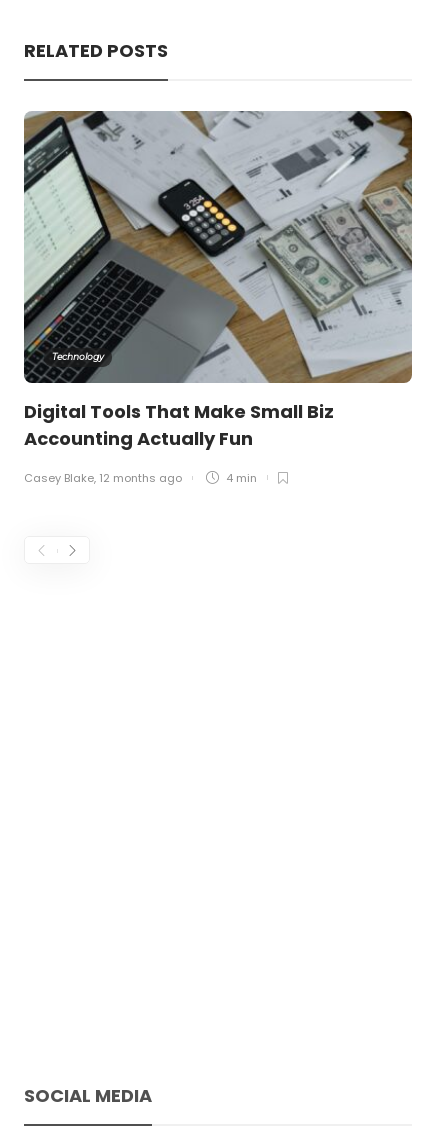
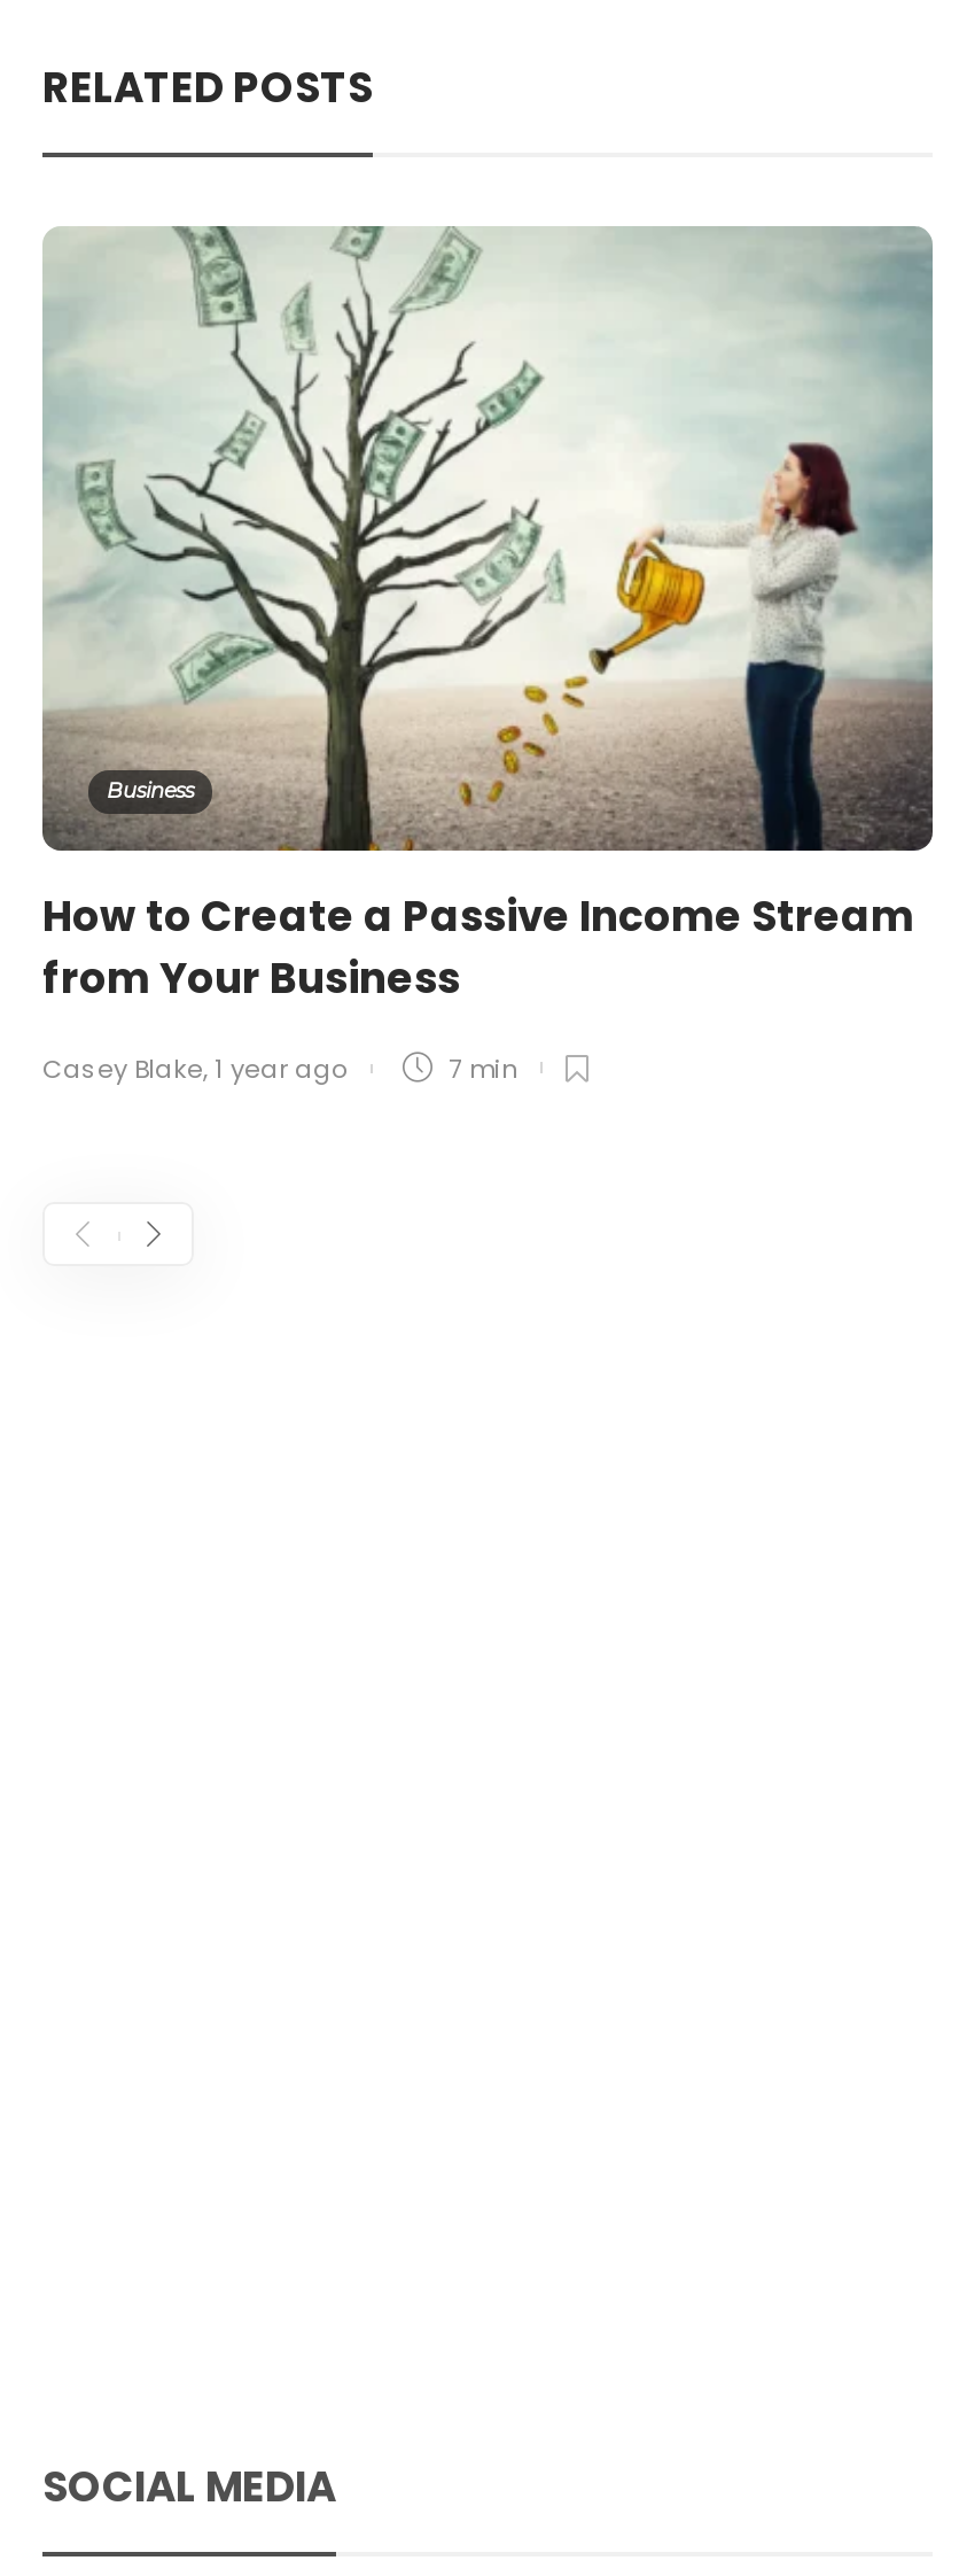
- [image]
- Technology
+ [image]
+ Business

- Digital Tools That Make Small Biz
- Accounting Actually Fun
+ How to Create a Passive Income Stream
+ from Your Business

- Casey Blake, 12 months ago
- 4 min
+ Casey Blake, 1 year ago
+ 7 min
